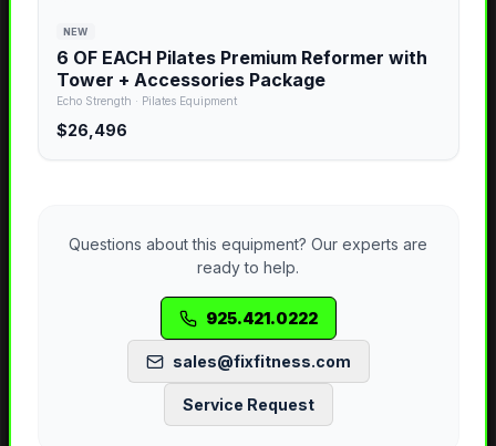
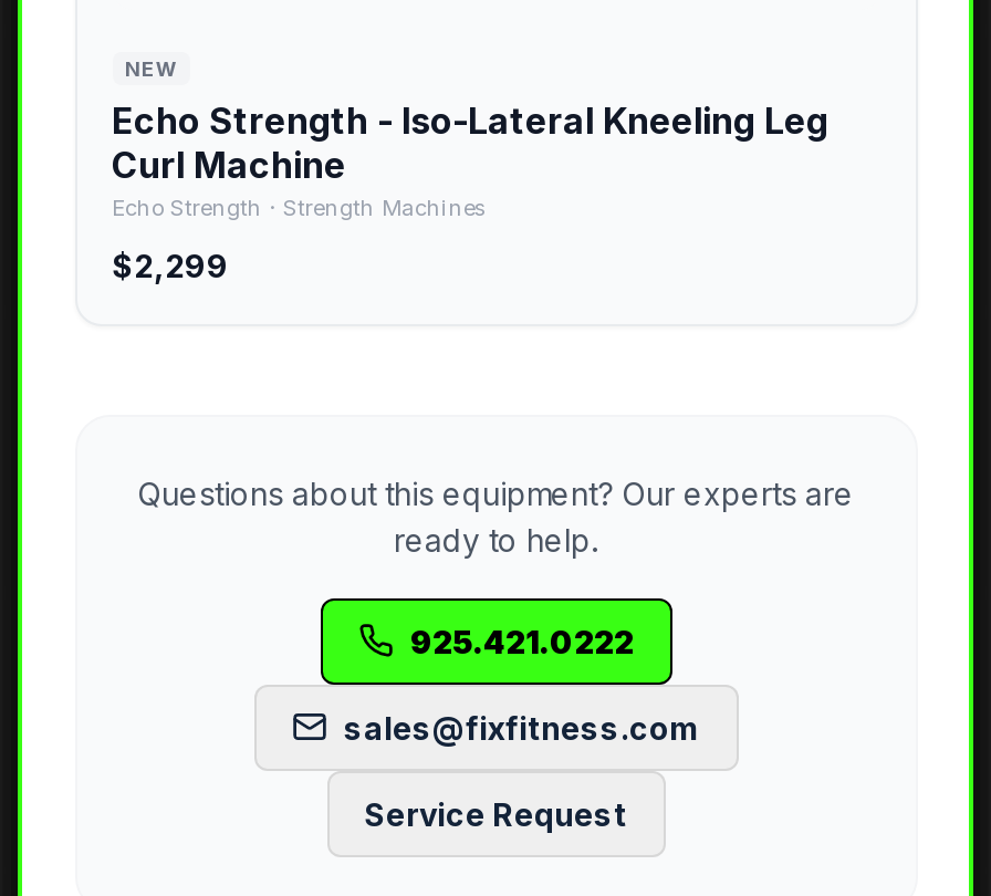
- 6 OF EACH Pilates Premium Reformer with
- Tower + Accessories Package
- Echo Strength · Pilates Equipment
+ Echo Strength - Iso-Lateral Kneeling Leg
+ Curl Machine
+ Echo Strength · Strength Machines

- $26,496
+ $2,299
